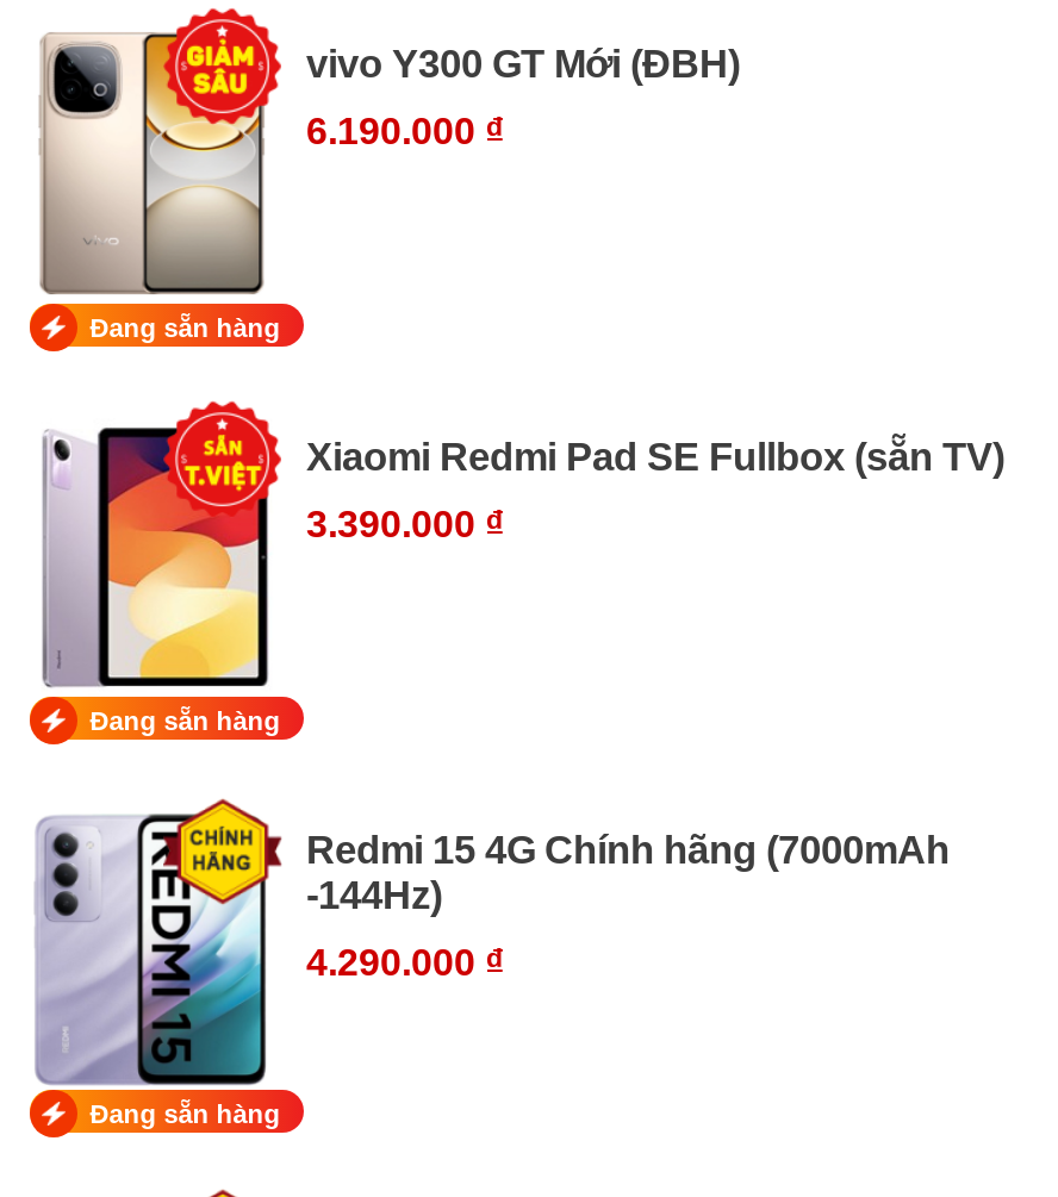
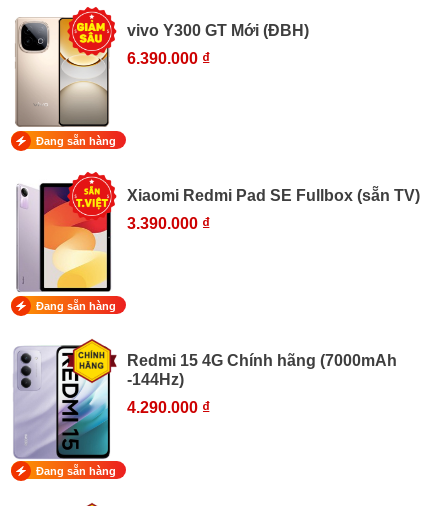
- 6.190.000 ₫
+ 6.390.000 ₫
